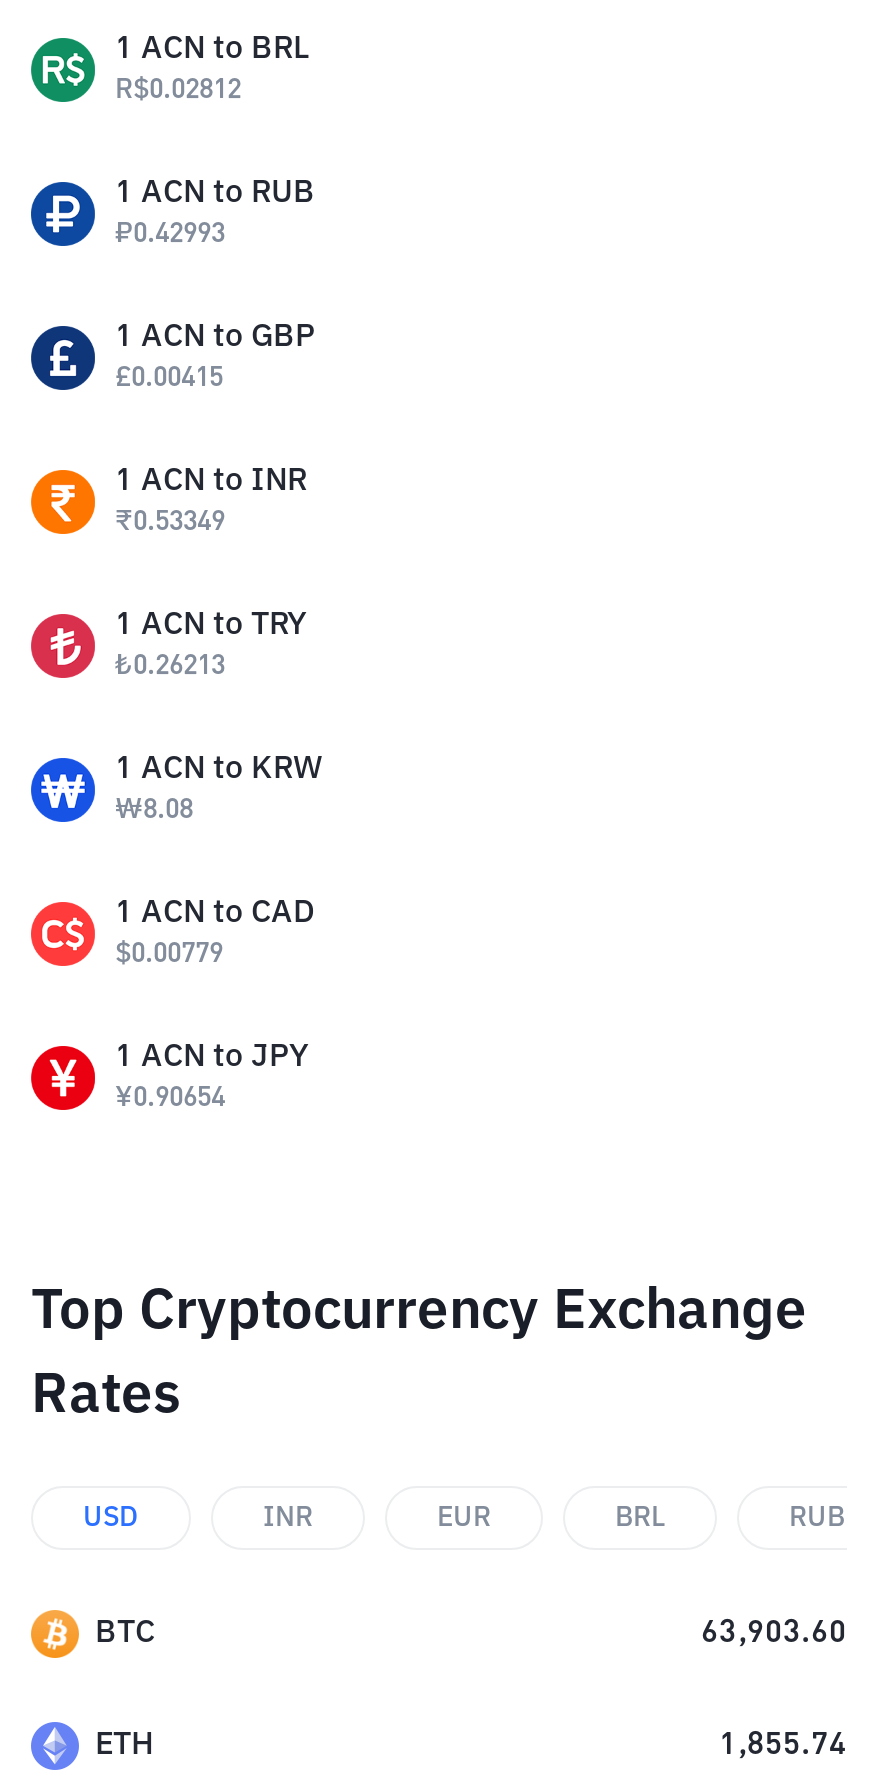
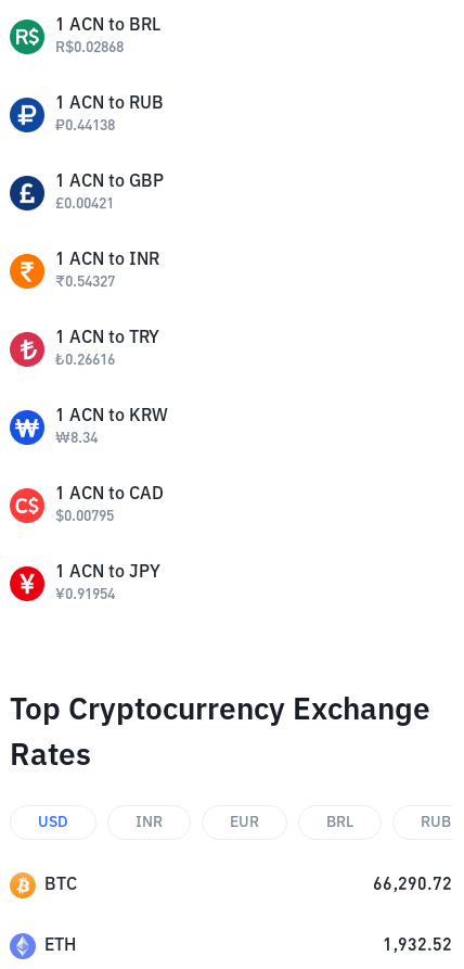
- R$0.02812
+ R$0.02868

- ₽0.42993
+ ₽0.44138

- £0.00415
+ £0.00421

- ₹0.53349
+ ₹0.54327

- ₺0.26213
+ ₺0.26616

- ₩8.08
+ ₩8.34

- $0.00779
+ $0.00795

- ¥0.90654
+ ¥0.91954

- 63,903.60
+ 66,290.72

- 1,855.74
+ 1,932.52
